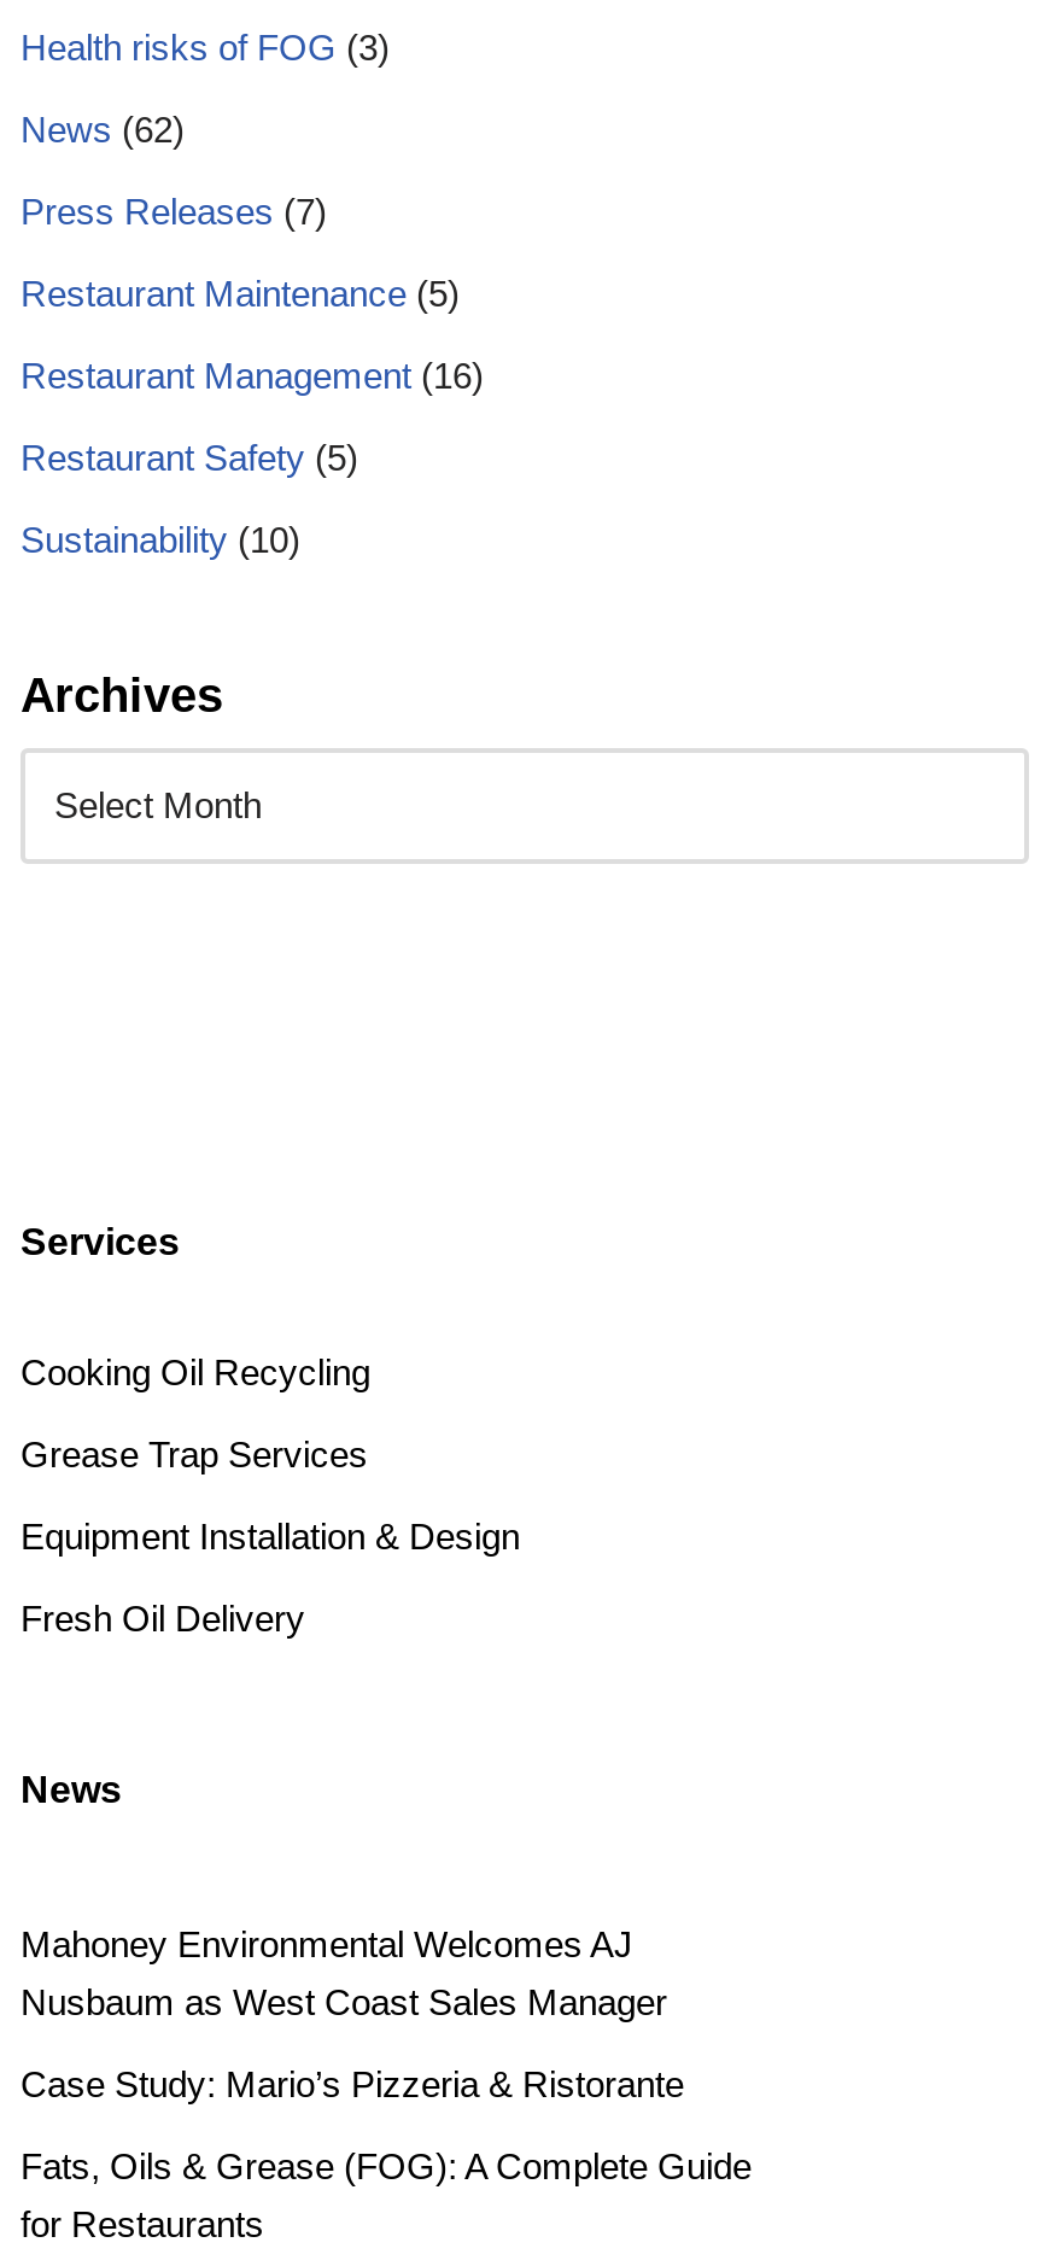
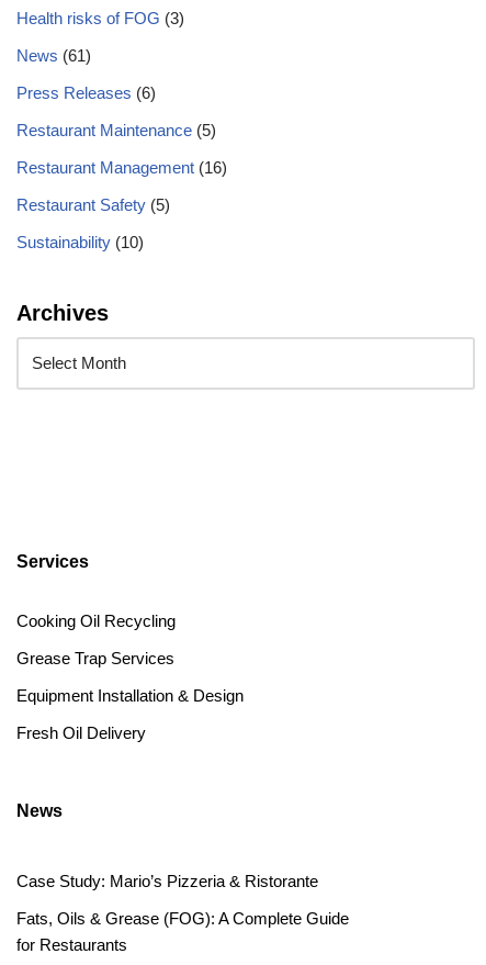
- News (62)
+ News (61)

- Press Releases (7)
+ Press Releases (6)

- Mahoney Environmental Welcomes AJ
- Nusbaum as West Coast Sales Manager
